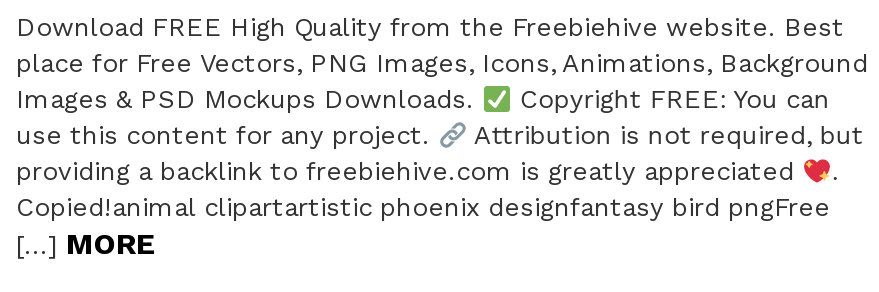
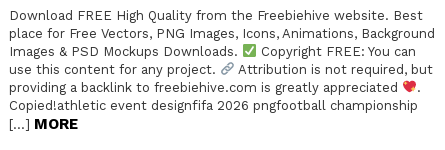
- Copied!animal clipartartistic phoenix designfantasy bird pngFree
+ Copied!athletic event designfifa 2026 pngfootball championship
